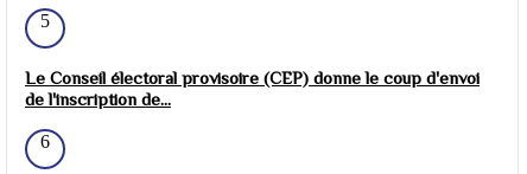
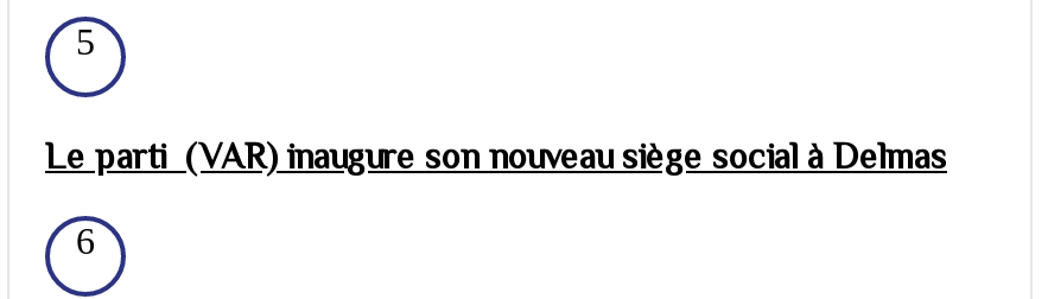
- Le Conseil électoral provisoire (CEP) donne le coup d'envoi
- de l'inscription de...
+ Le parti (VAR) inaugure son nouveau siège social à Delmas
